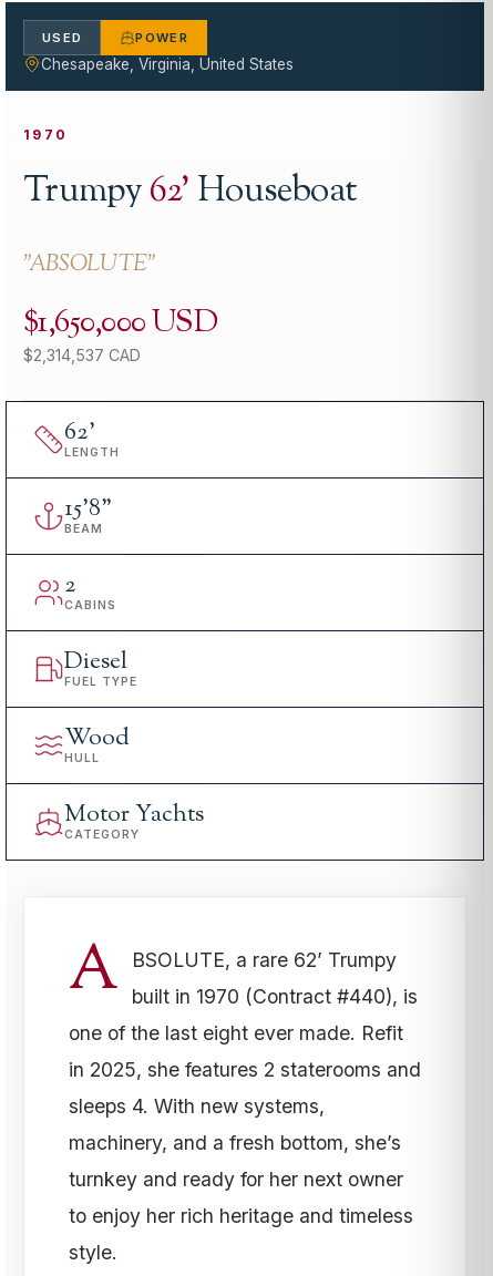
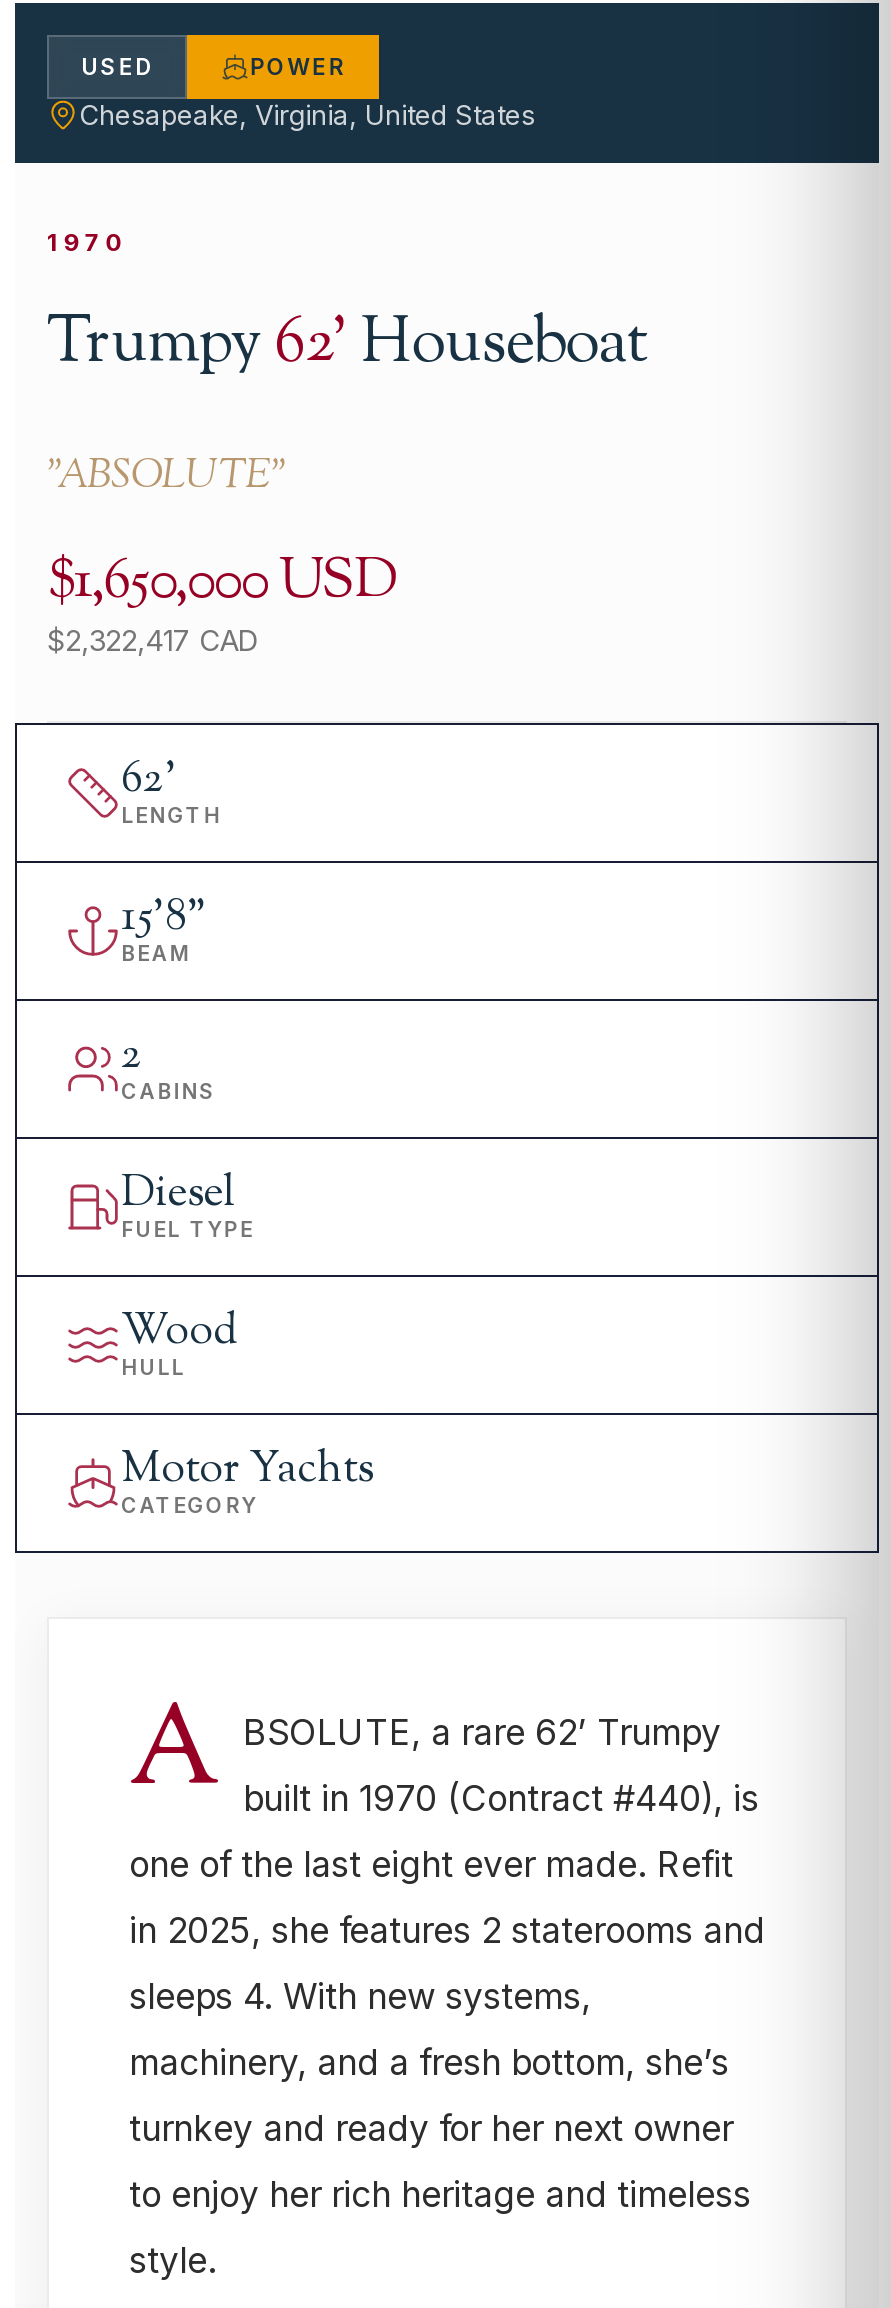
- $2,314,537 CAD
+ $2,322,417 CAD
